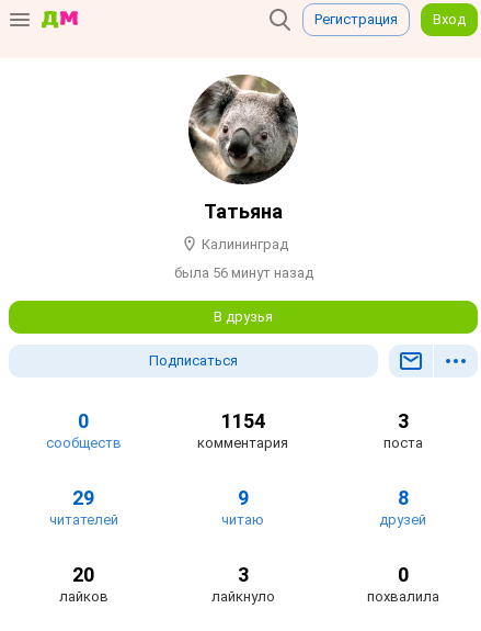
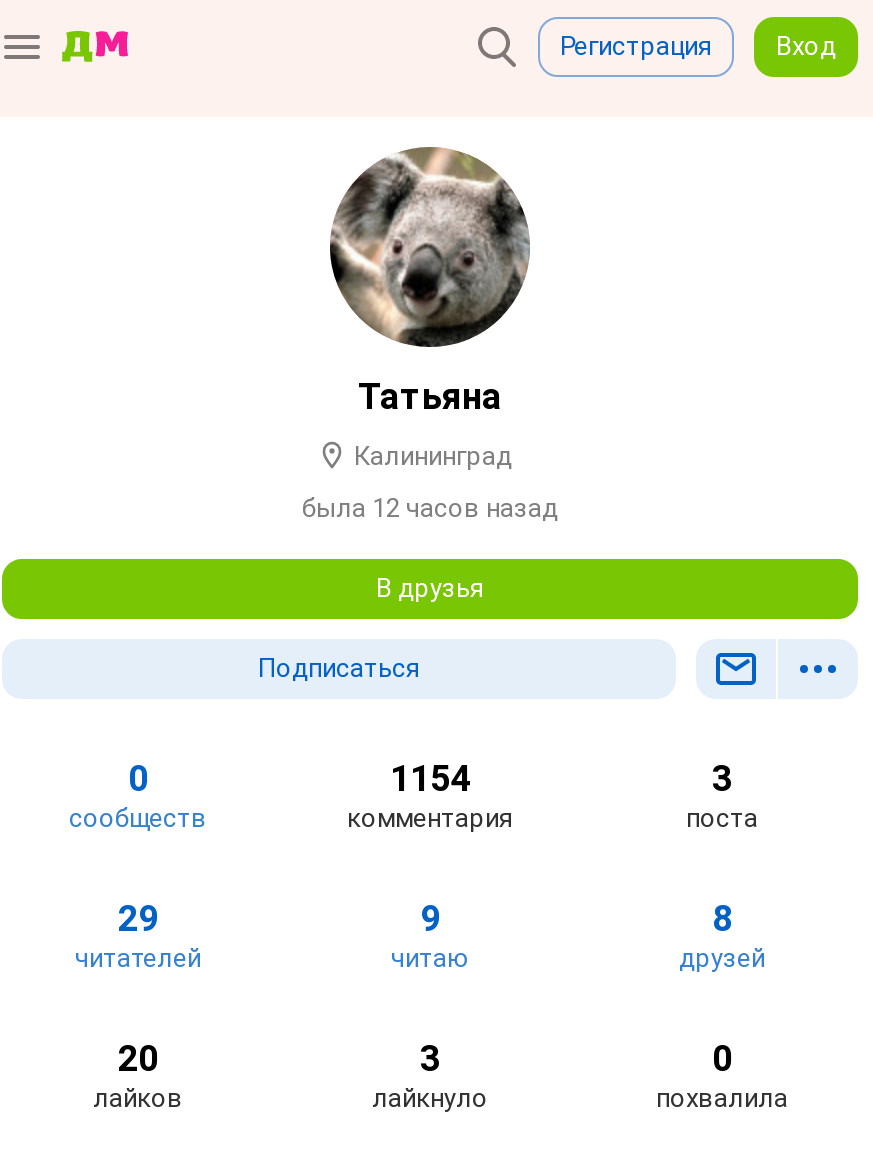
- была 56 минут назад
+ была 12 часов назад
